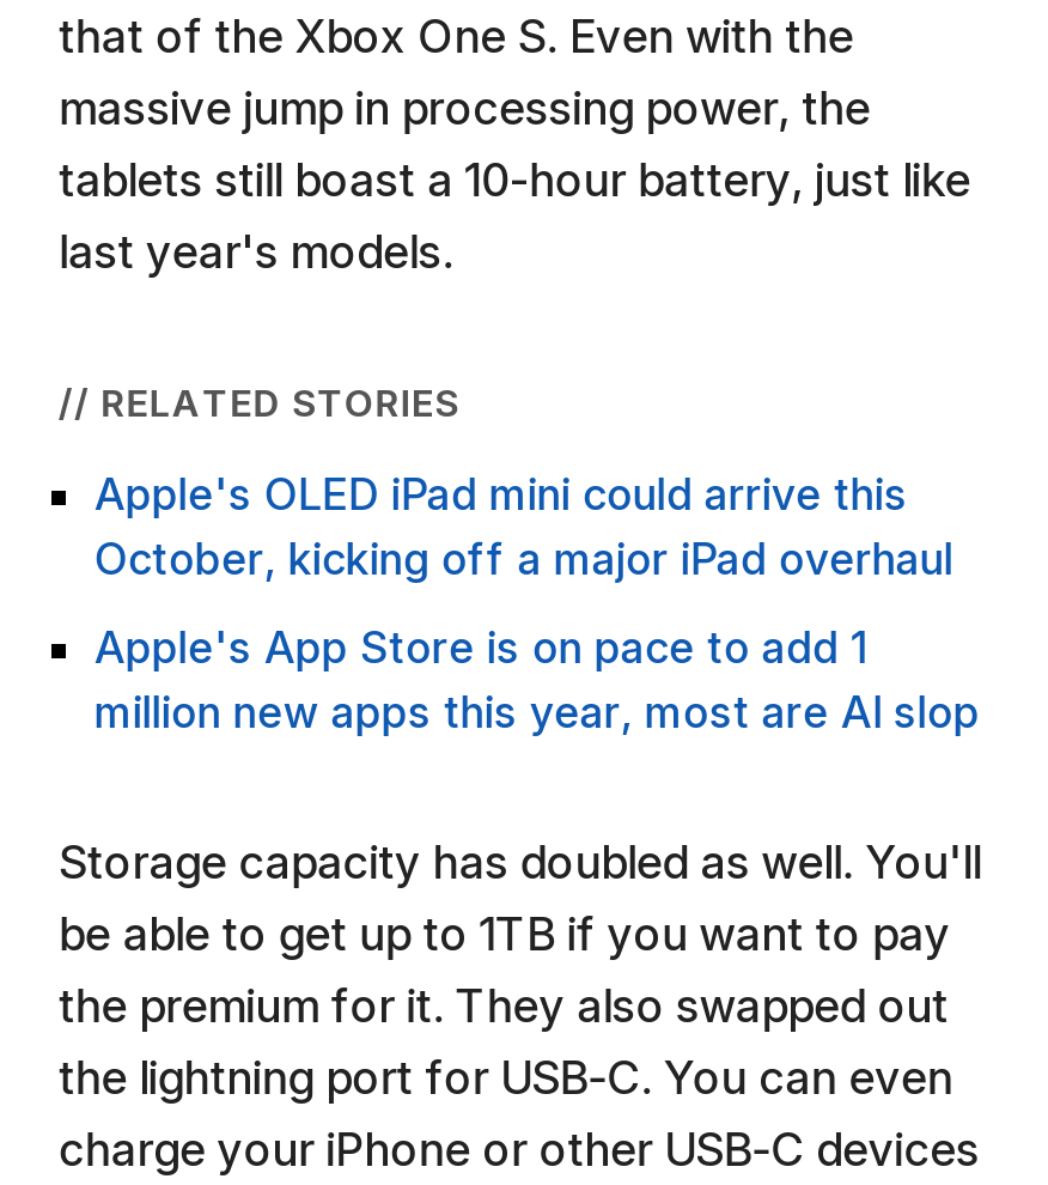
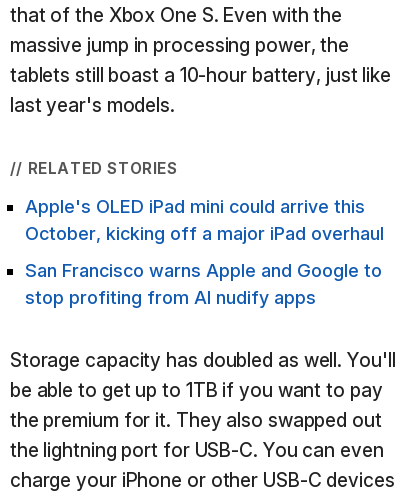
- Apple's App Store is on pace to add 1
- million new apps this year, most are AI slop
+ San Francisco warns Apple and Google to
+ stop profiting from AI nudify apps
